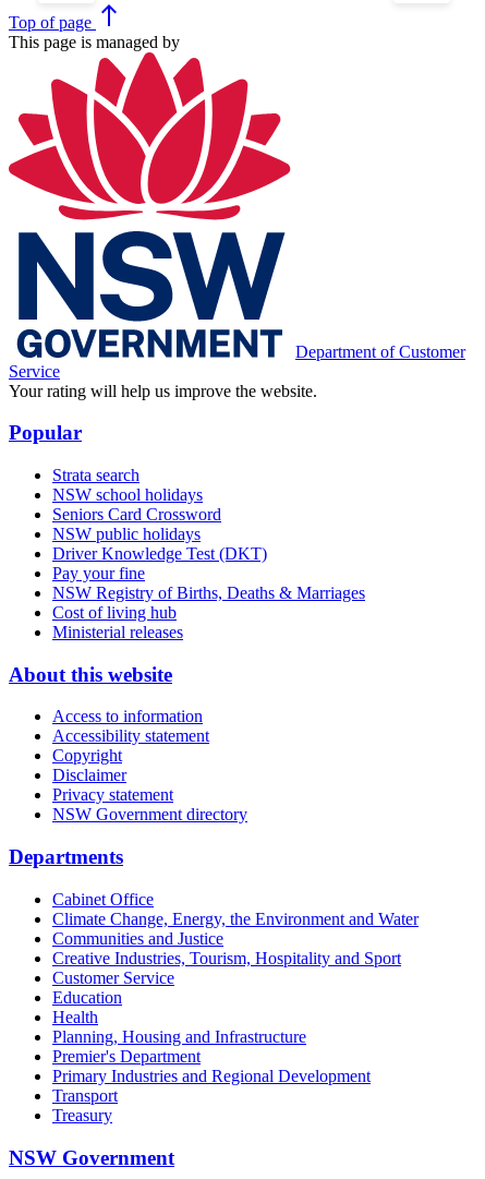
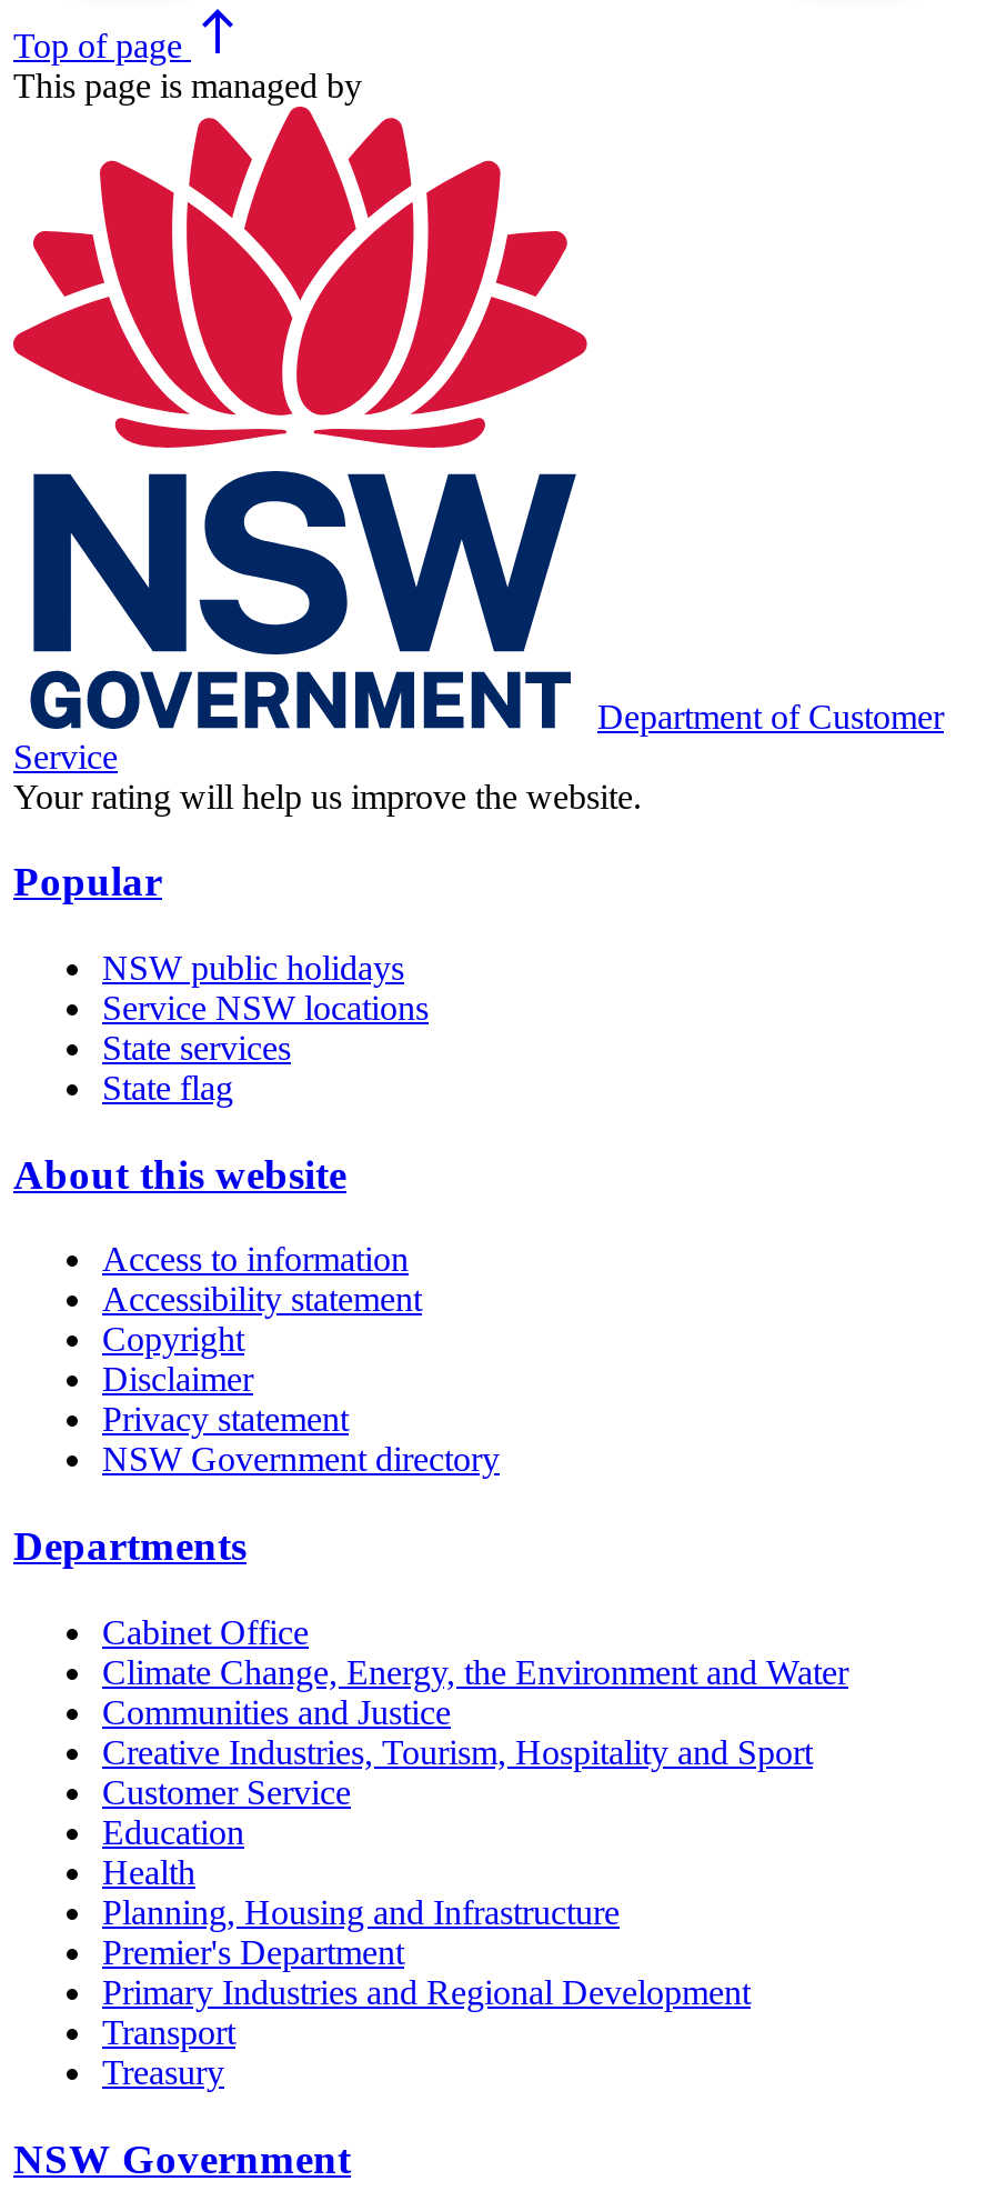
- Strata search
- NSW school holidays
- Seniors Card Crossword

- Driver Knowledge Test (DKT)
- Pay your fine
- NSW Registry of Births, Deaths & Marriages
- Cost of living hub
- Ministerial releases
+ Service NSW locations
+ State services
+ State flag
